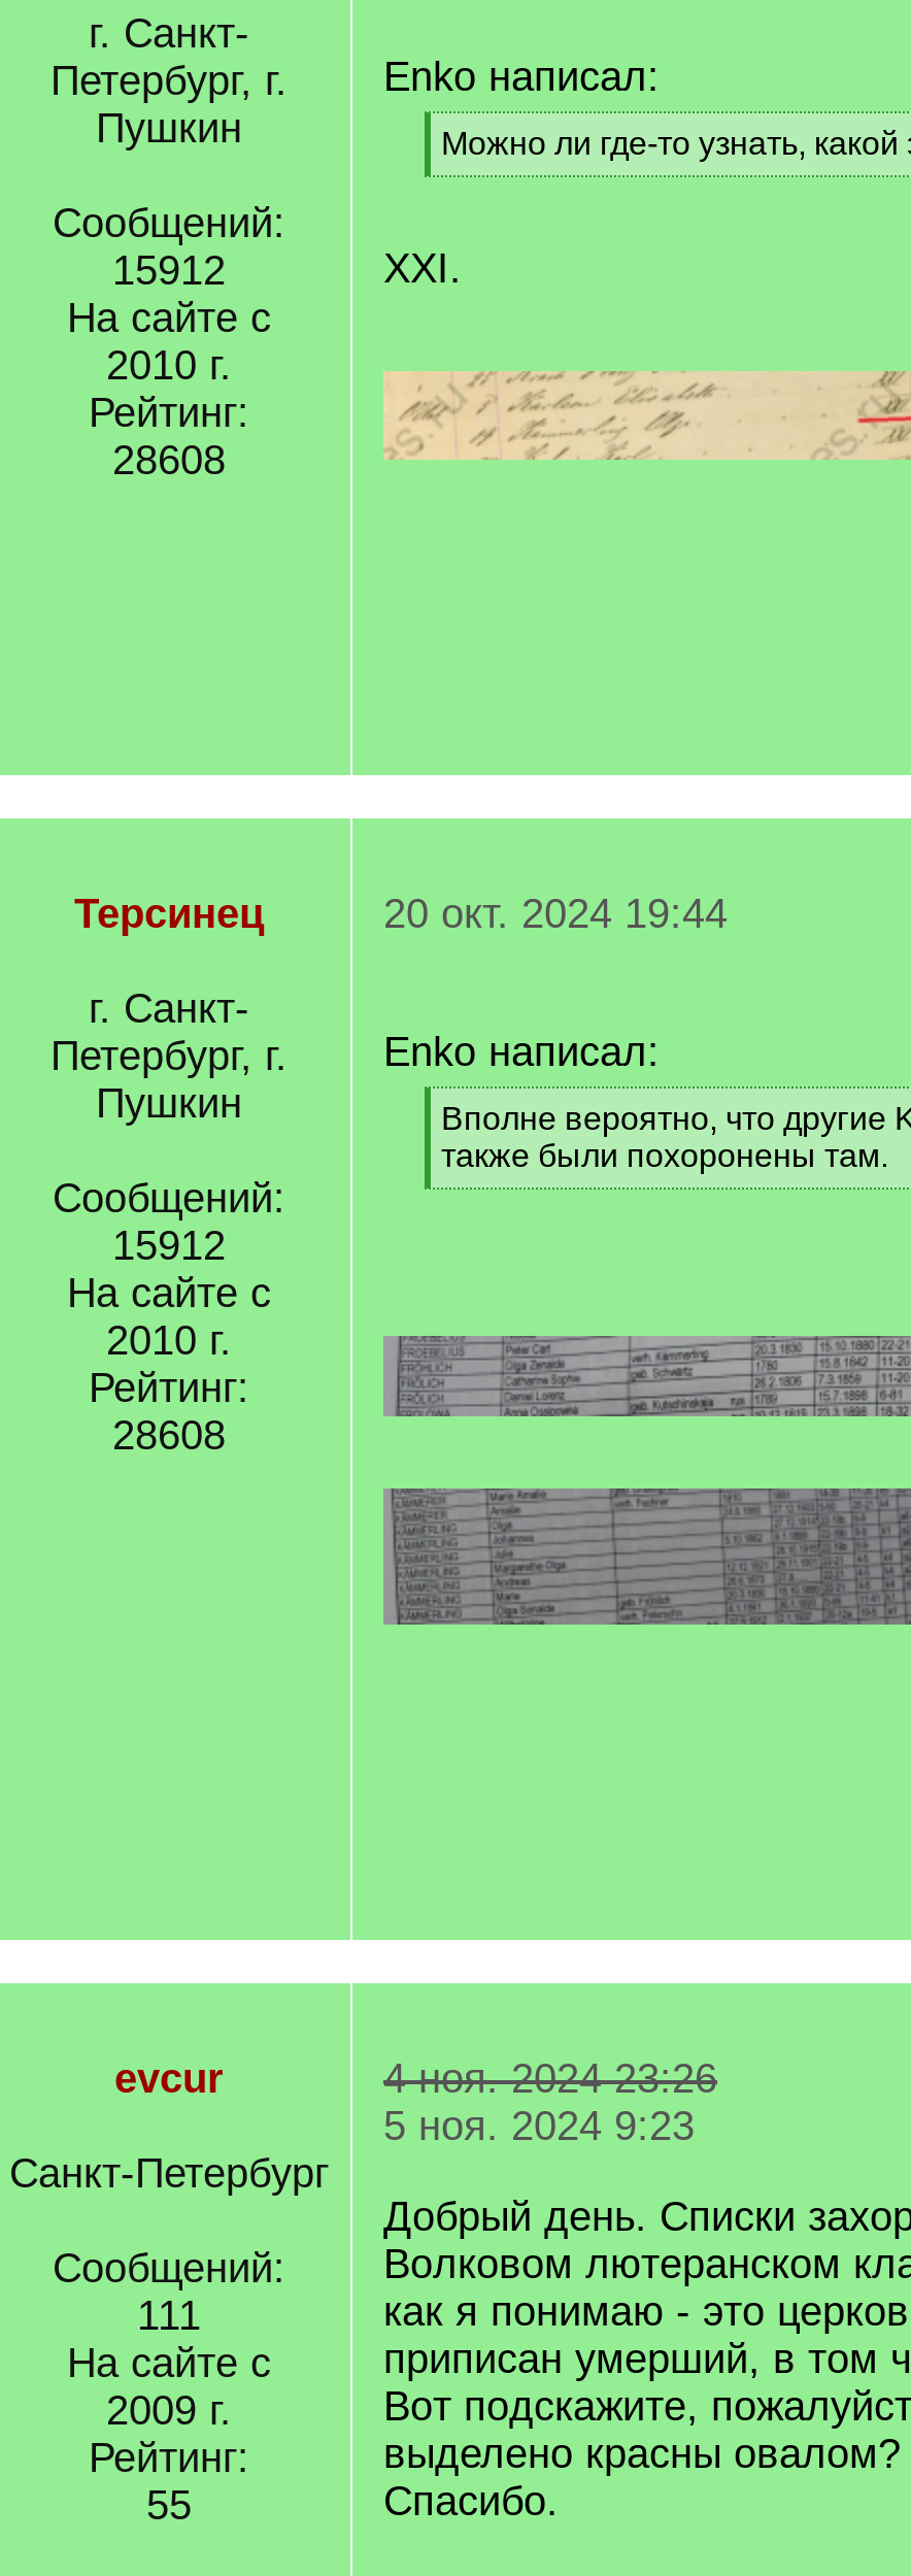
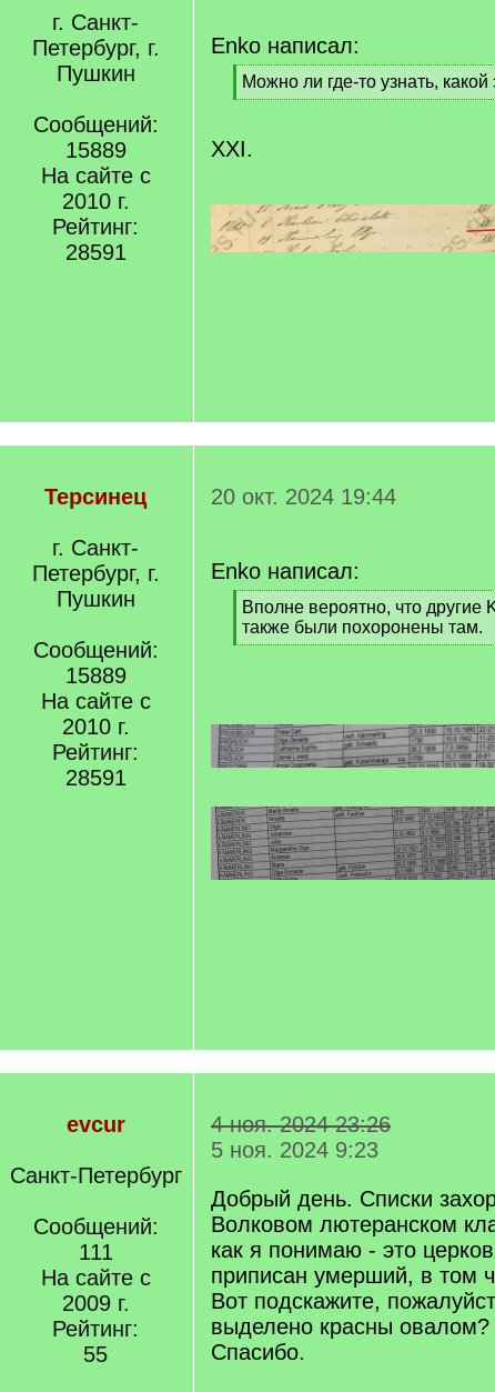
- 15912
+ 15889

- 28608
+ 28591

- 15912
+ 15889

- 28608
+ 28591
